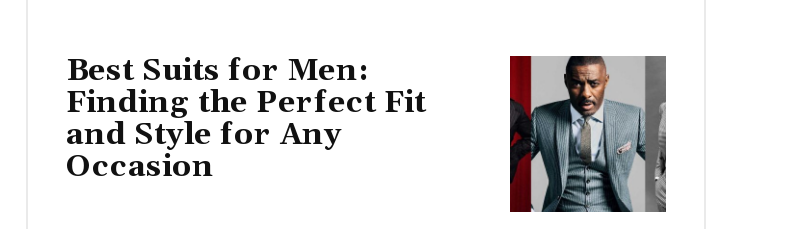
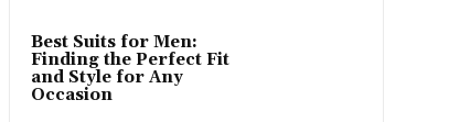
- [image]
